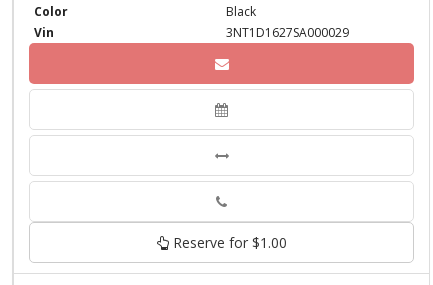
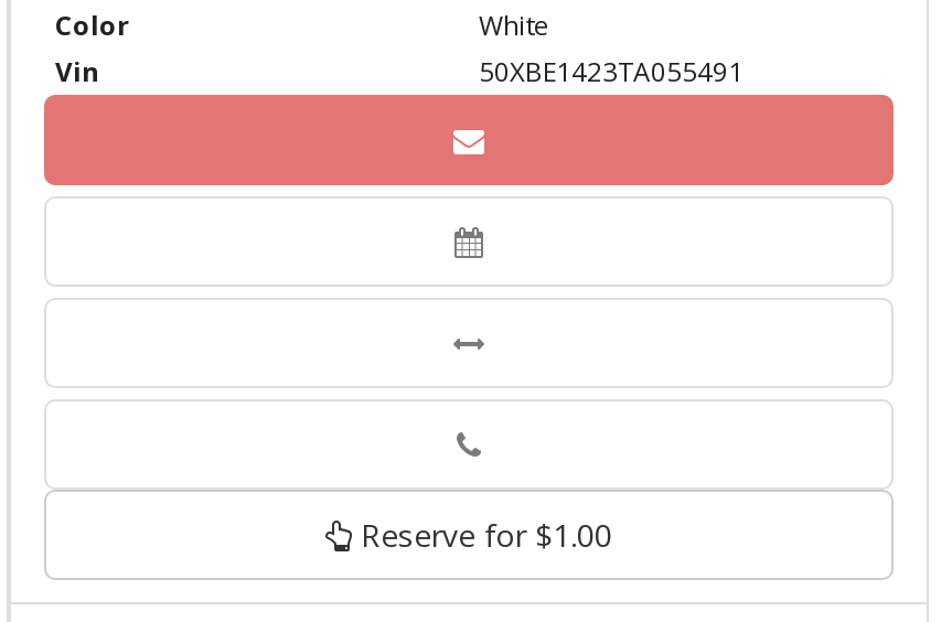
- Black
+ White

- 3NT1D1627SA000029
+ 50XBE1423TA055491
